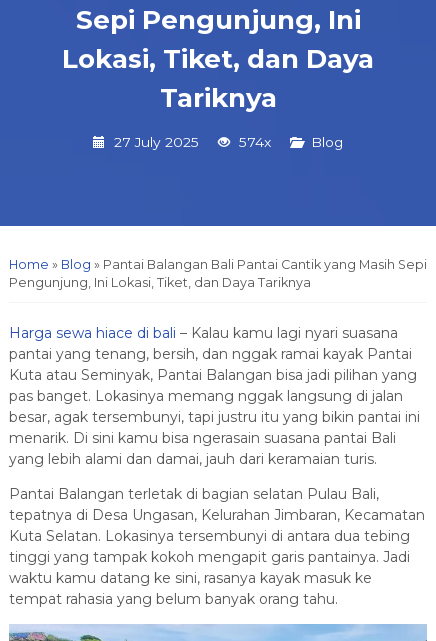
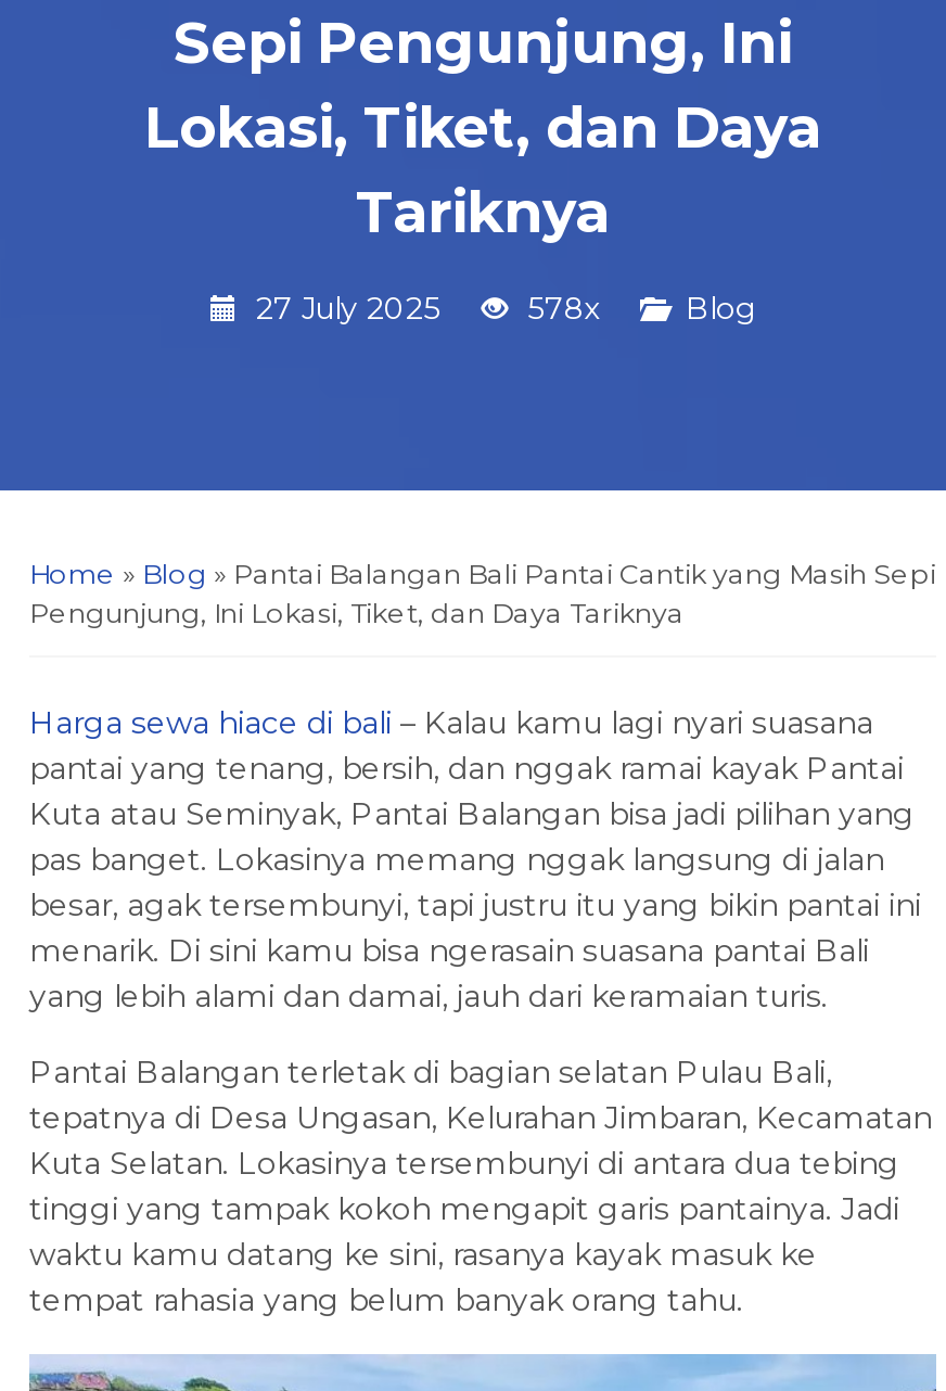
- 27 July 2025 574x
+ 27 July 2025 578x
